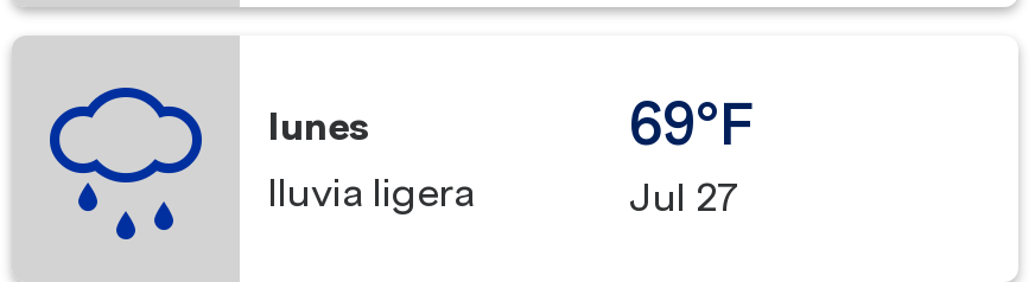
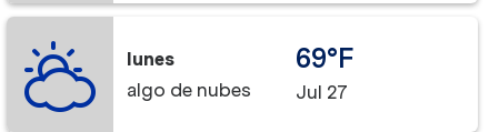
- [image]
- lluvia ligera
+ [image]
+ algo de nubes
